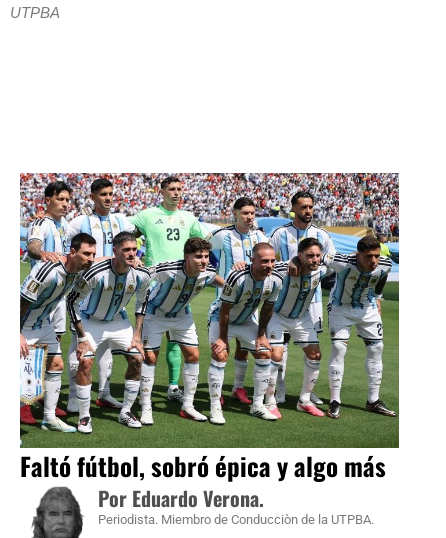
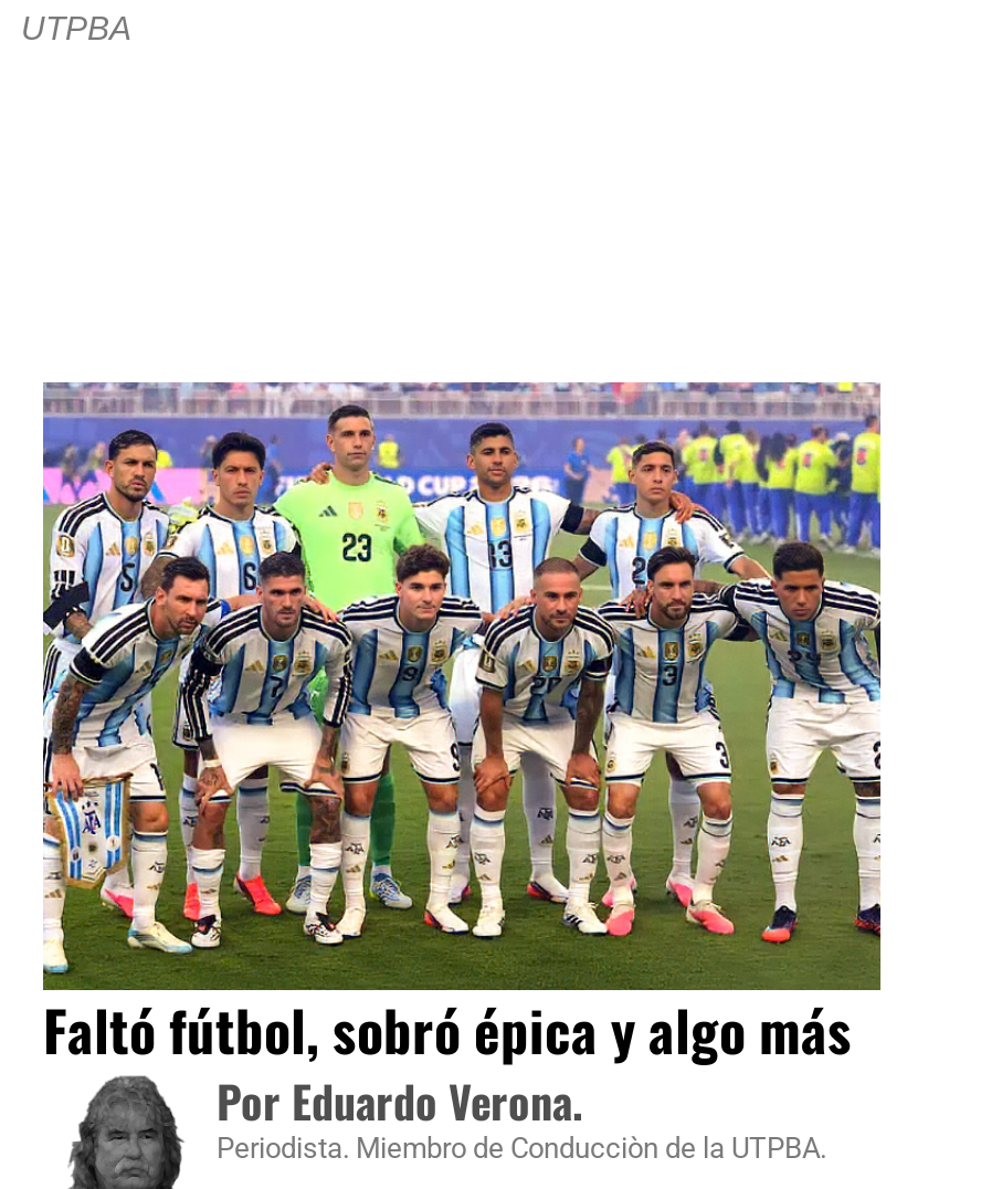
- [image]
+ [image]
